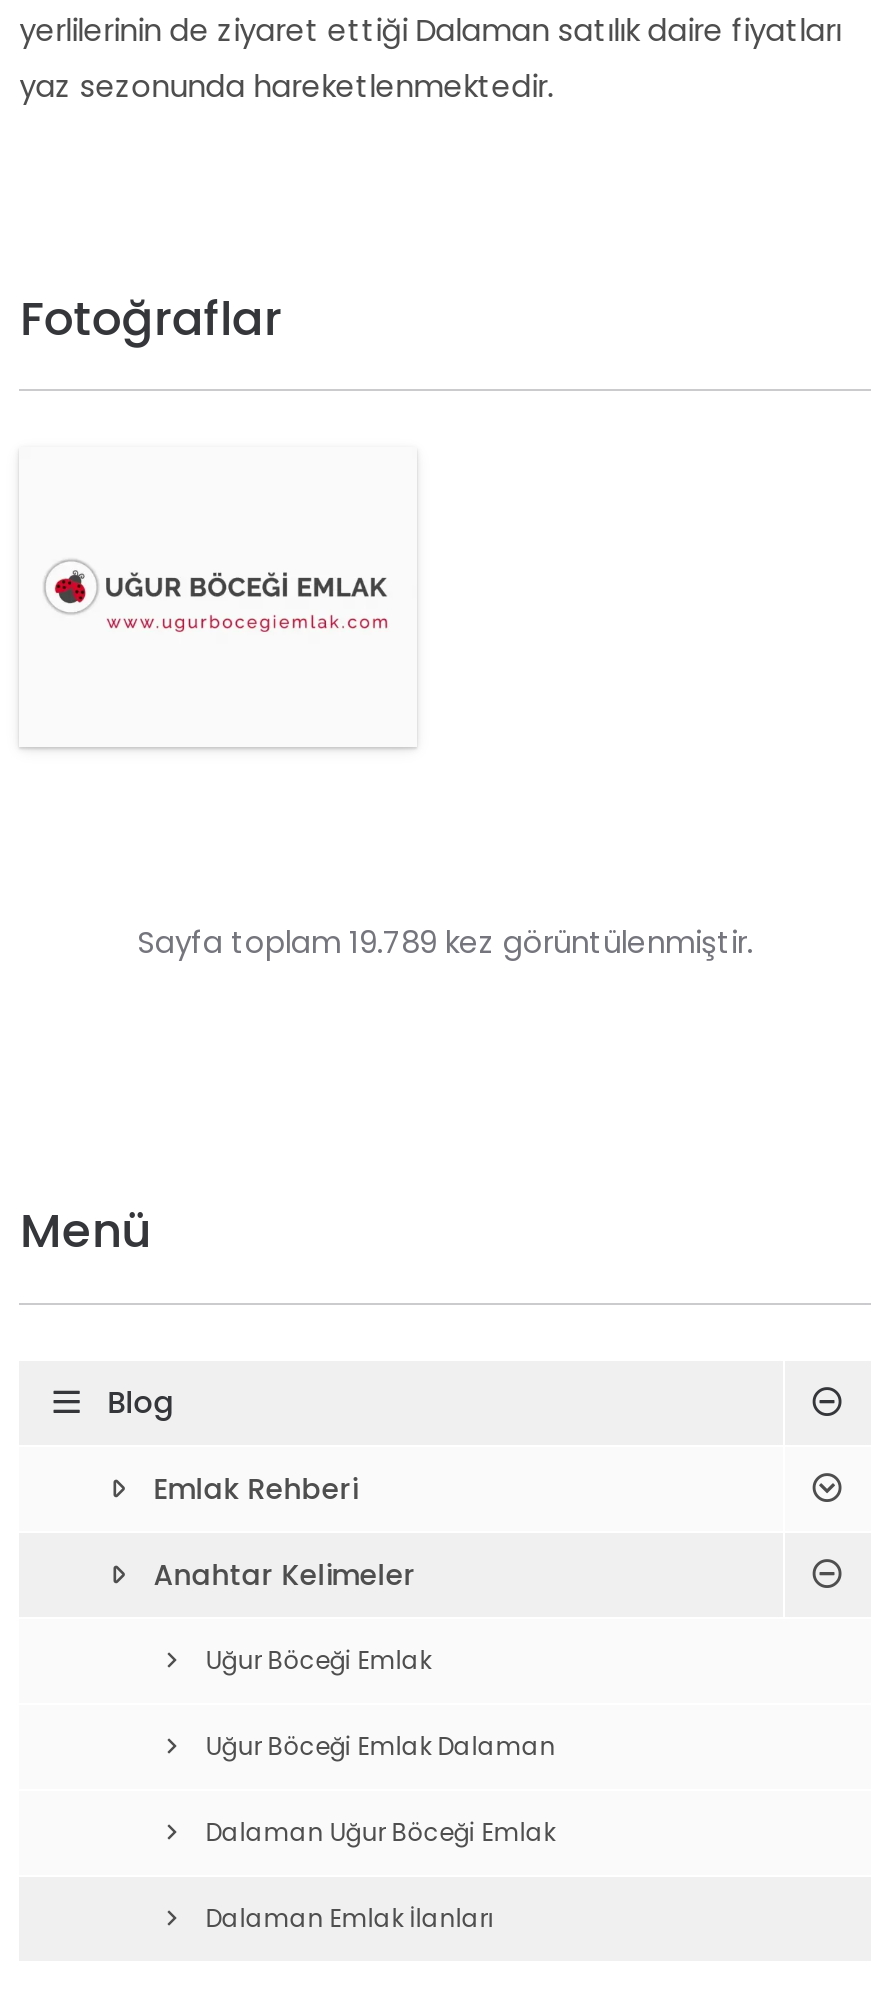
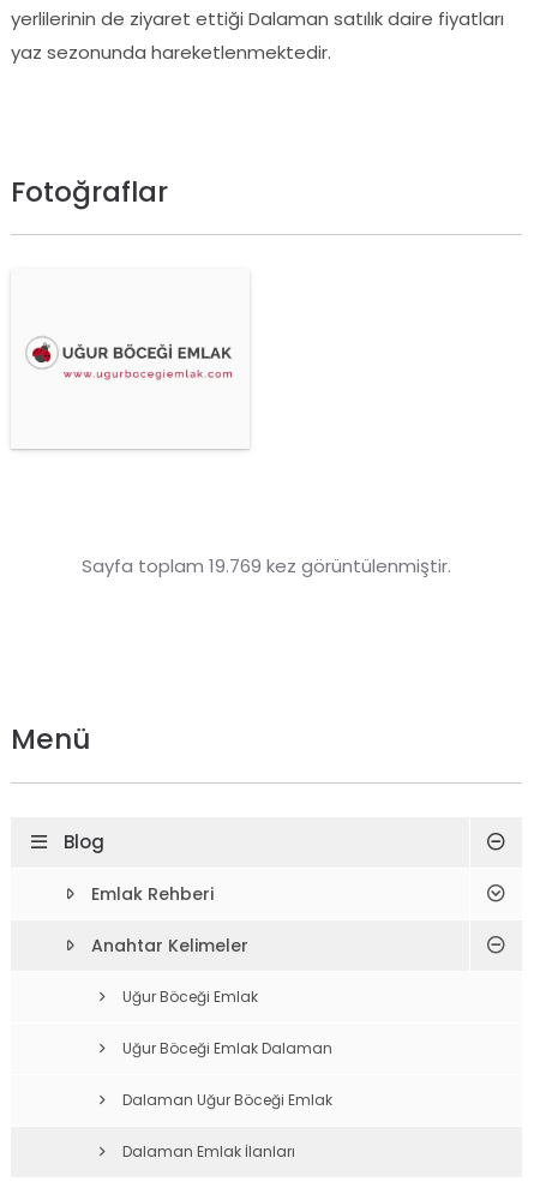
- Sayfa toplam 19.789 kez görüntülenmiştir.
+ Sayfa toplam 19.769 kez görüntülenmiştir.
